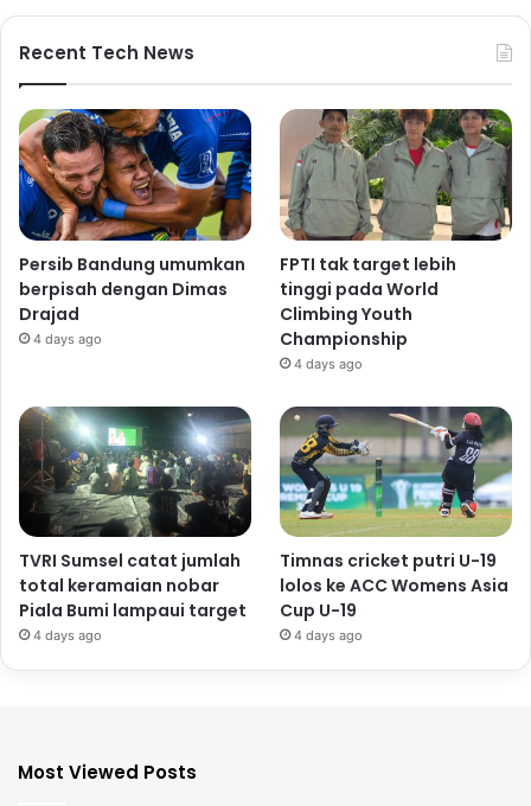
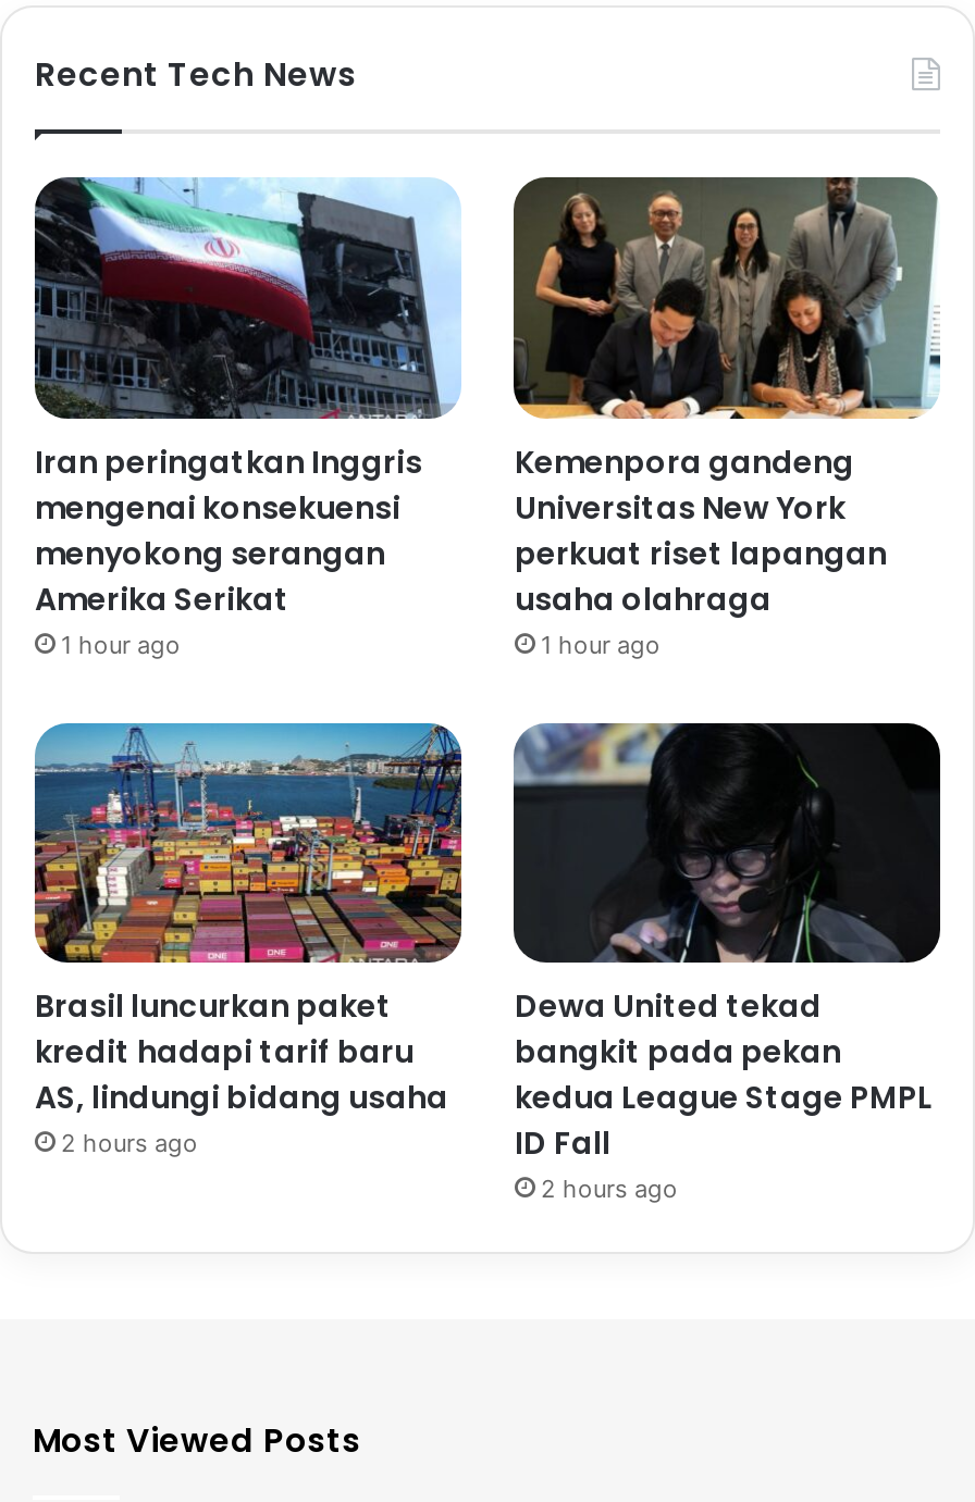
- [image]
- Persib Bandung umumkan
- berpisah dengan Dimas
- Drajad
- 4 days ago
+ [image]
+ Iran peringatkan Inggris
+ mengenai konsekuensi
+ menyokong serangan
+ Amerika Serikat
+ 1 hour ago

- [image]
- FPTI tak target lebih
- tinggi pada World
- Climbing Youth
- Championship
- 4 days ago
+ [image]
+ Kemenpora gandeng
+ Universitas New York
+ perkuat riset lapangan
+ usaha olahraga
+ 1 hour ago

- [image]
- TVRI Sumsel catat jumlah
- total keramaian nobar
- Piala Bumi lampaui target
- 4 days ago
+ [image]
+ Brasil luncurkan paket
+ kredit hadapi tarif baru
+ AS, lindungi bidang usaha
+ 2 hours ago

- [image]
- Timnas cricket putri U-19
- lolos ke ACC Womens Asia
- Cup U-19
- 4 days ago
+ [image]
+ Dewa United tekad
+ bangkit pada pekan
+ kedua League Stage PMPL
+ ID Fall
+ 2 hours ago
